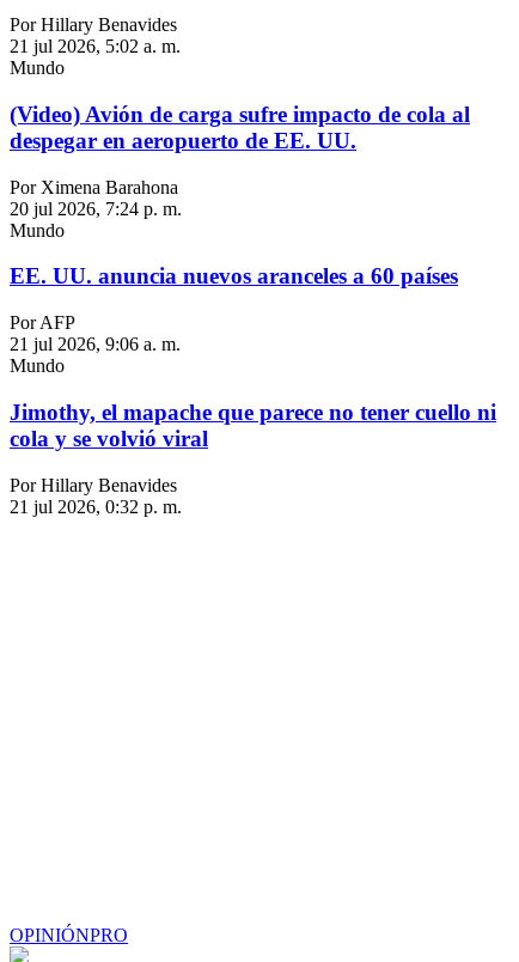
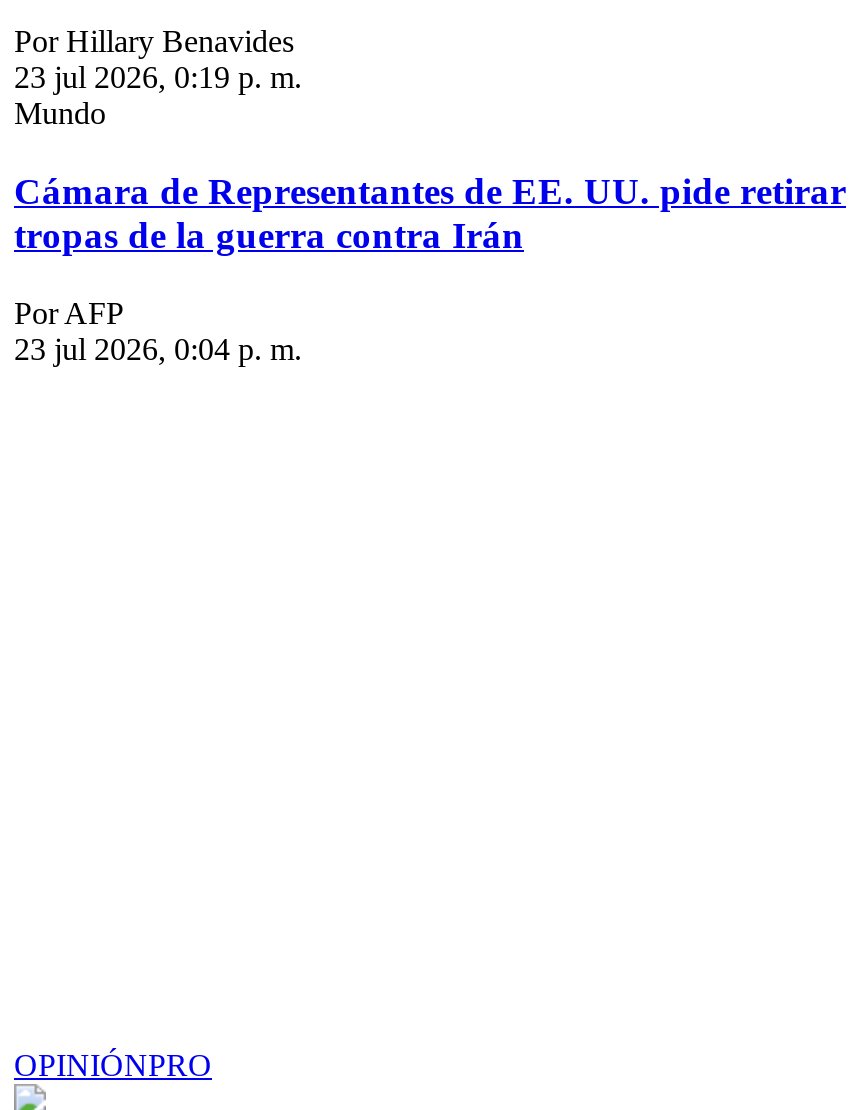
- 21 jul 2026, 5:02 a. m.
+ 23 jul 2026, 0:19 p. m.

- (Video) Avión de carga sufre impacto de cola al
- despegar en aeropuerto de EE. UU.
- Por Ximena Barahona
- 20 jul 2026, 7:24 p. m.
- Mundo
- EE. UU. anuncia nuevos aranceles a 60 países
+ Cámara de Representantes de EE. UU. pide retirar
+ tropas de la guerra contra Irán

- 21 jul 2026, 9:06 a. m.
- Mundo
- Jimothy, el mapache que parece no tener cuello ni
- cola y se volvió viral
- Por Hillary Benavides
- 21 jul 2026, 0:32 p. m.
+ 23 jul 2026, 0:04 p. m.
